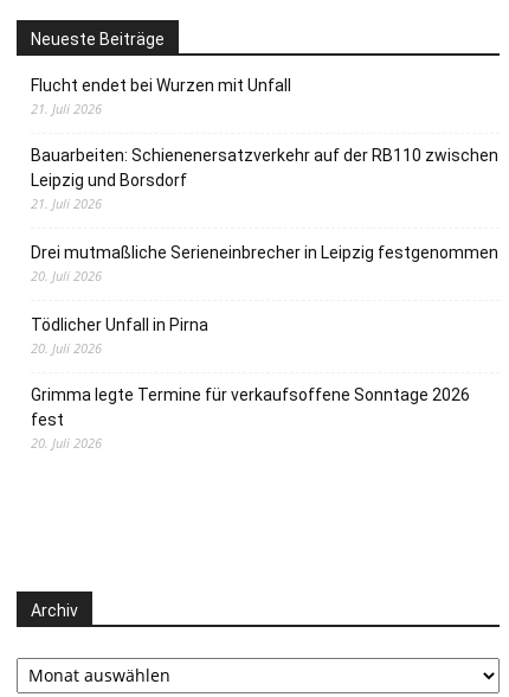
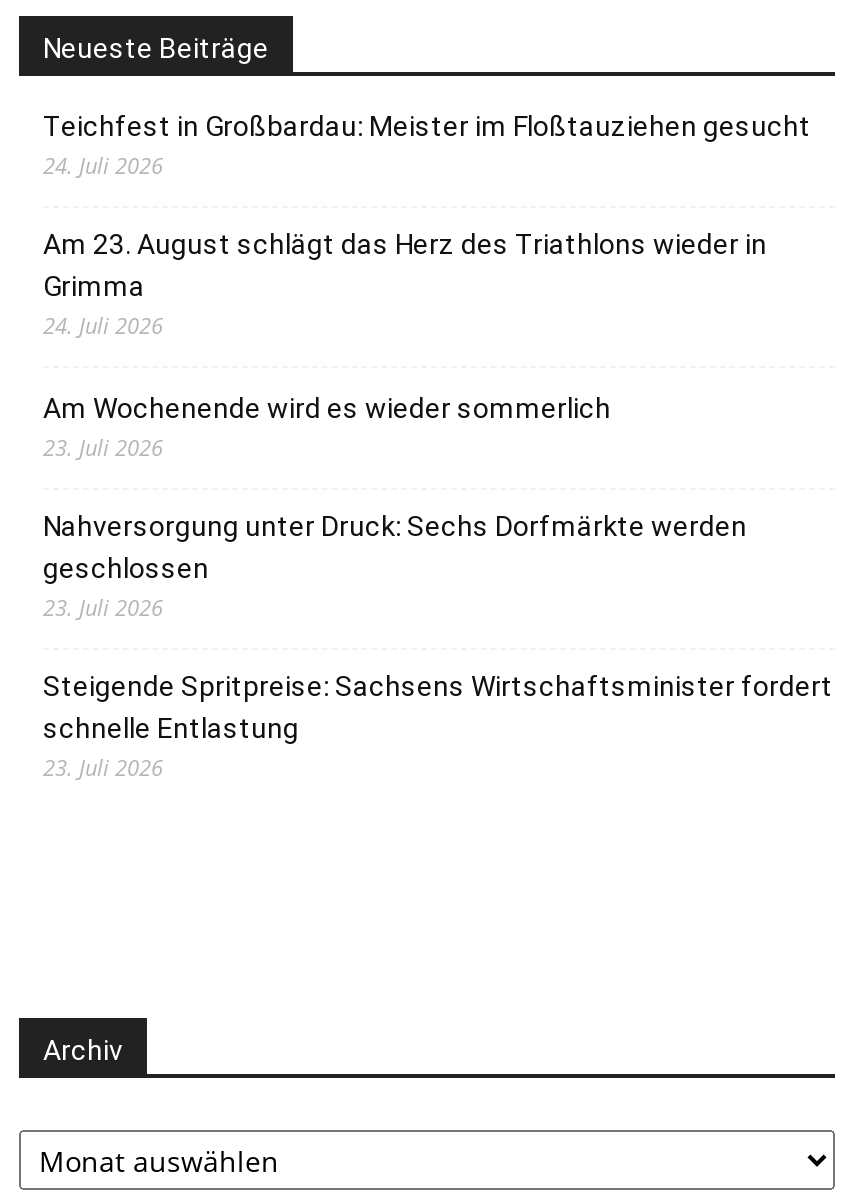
- Flucht endet bei Wurzen mit Unfall
- 21. Juli 2026
+ Teichfest in Großbardau: Meister im Floßtauziehen gesucht
+ 24. Juli 2026

- Bauarbeiten: Schienenersatzverkehr auf der RB110 zwischen
- Leipzig und Borsdorf
- 21. Juli 2026
+ Am 23. August schlägt das Herz des Triathlons wieder in
+ Grimma
+ 24. Juli 2026

- Drei mutmaßliche Serieneinbrecher in Leipzig festgenommen
- 20. Juli 2026
+ Am Wochenende wird es wieder sommerlich
+ 23. Juli 2026

- Tödlicher Unfall in Pirna
- 20. Juli 2026
+ Nahversorgung unter Druck: Sechs Dorfmärkte werden
+ geschlossen
+ 23. Juli 2026

- Grimma legte Termine für verkaufsoffene Sonntage 2026
- fest
- 20. Juli 2026
+ Steigende Spritpreise: Sachsens Wirtschaftsminister fordert
+ schnelle Entlastung
+ 23. Juli 2026
